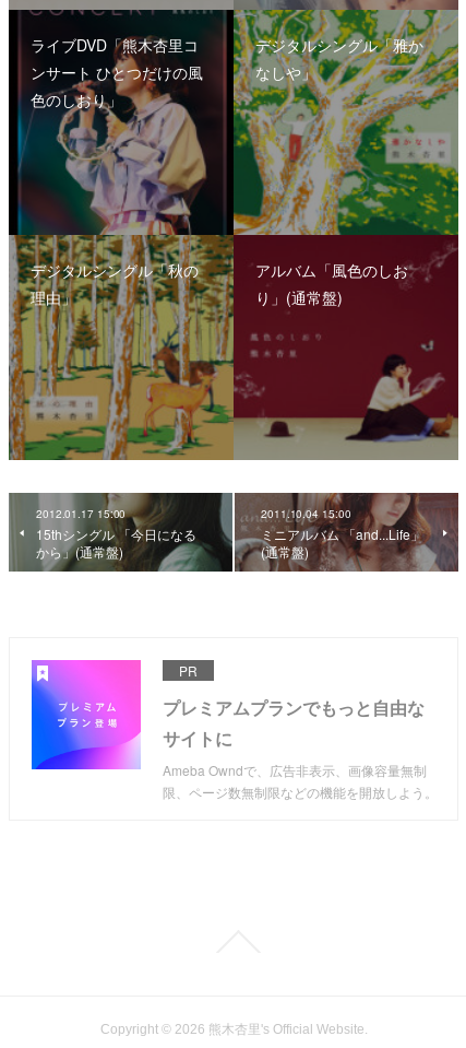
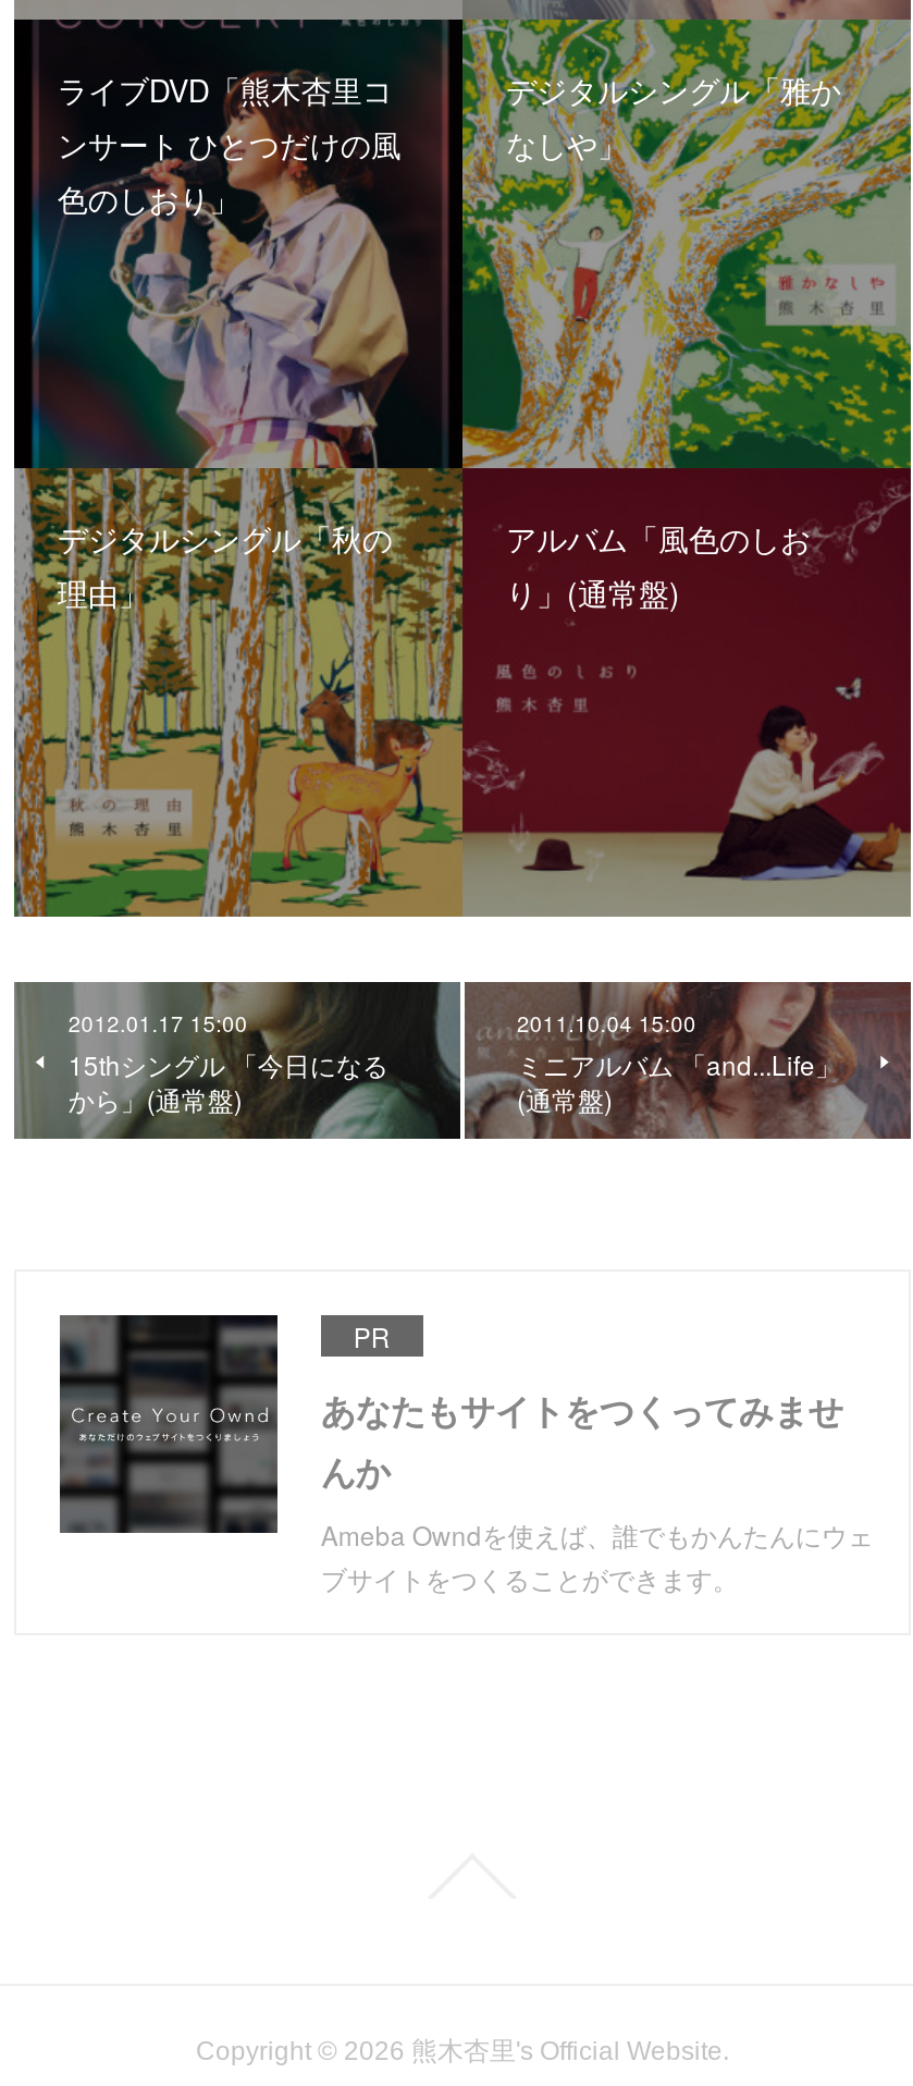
- [image]
- プレミアムプランでもっと自由な
- サイトに
- Ameba Owndで、広告非表示、画像容量無制
- 限、ページ数無制限などの機能を開放しよう。
+ [image]
+ あなたもサイトをつくってみませ
+ んか
+ Ameba Owndを使えば、誰でもかんたんにウェ
+ ブサイトをつくることができます。
